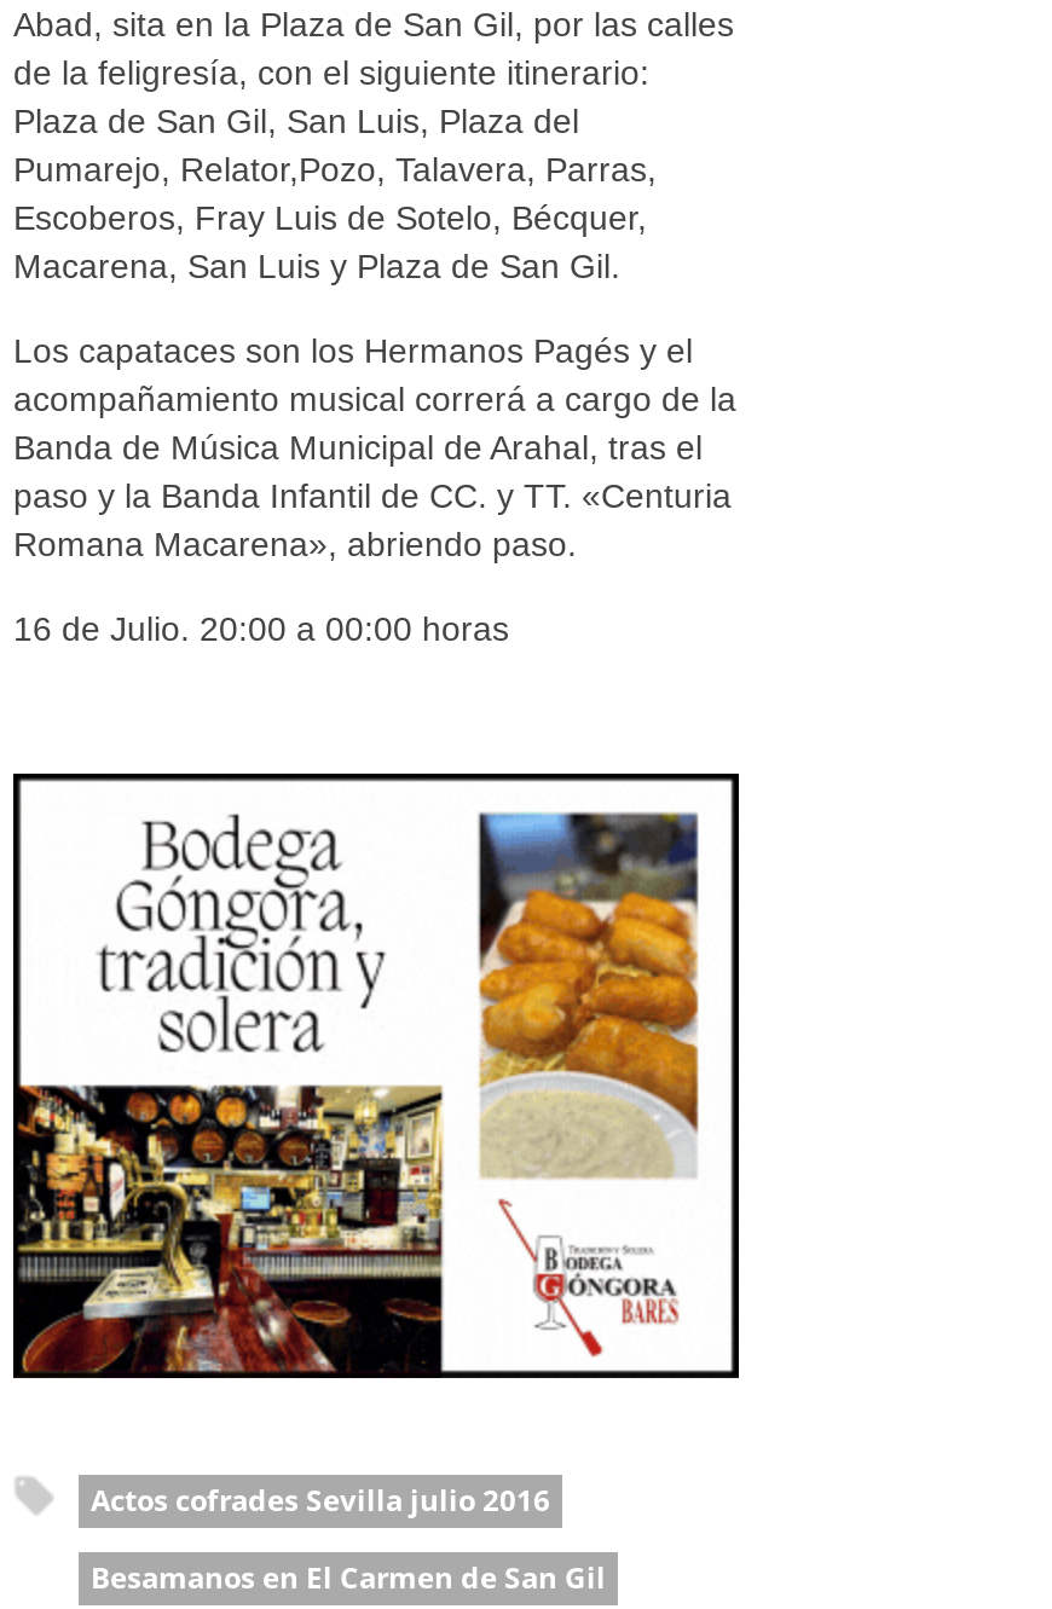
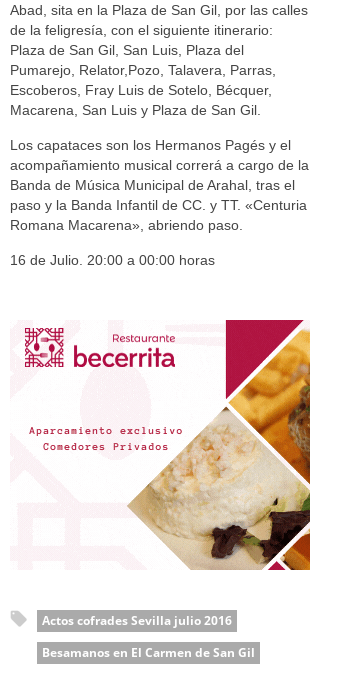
- [image]
+ [image]
